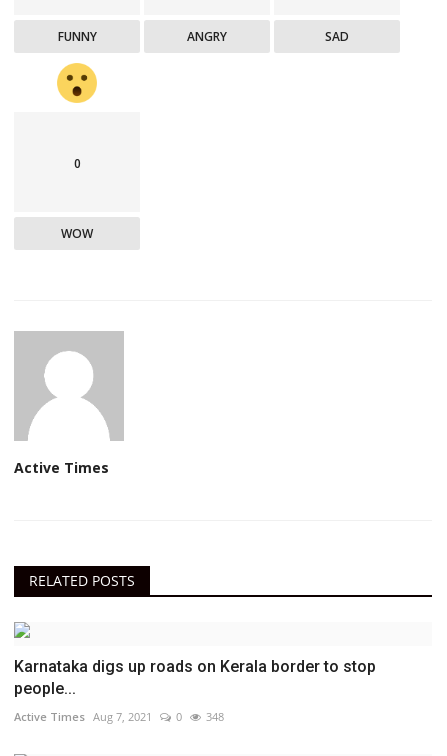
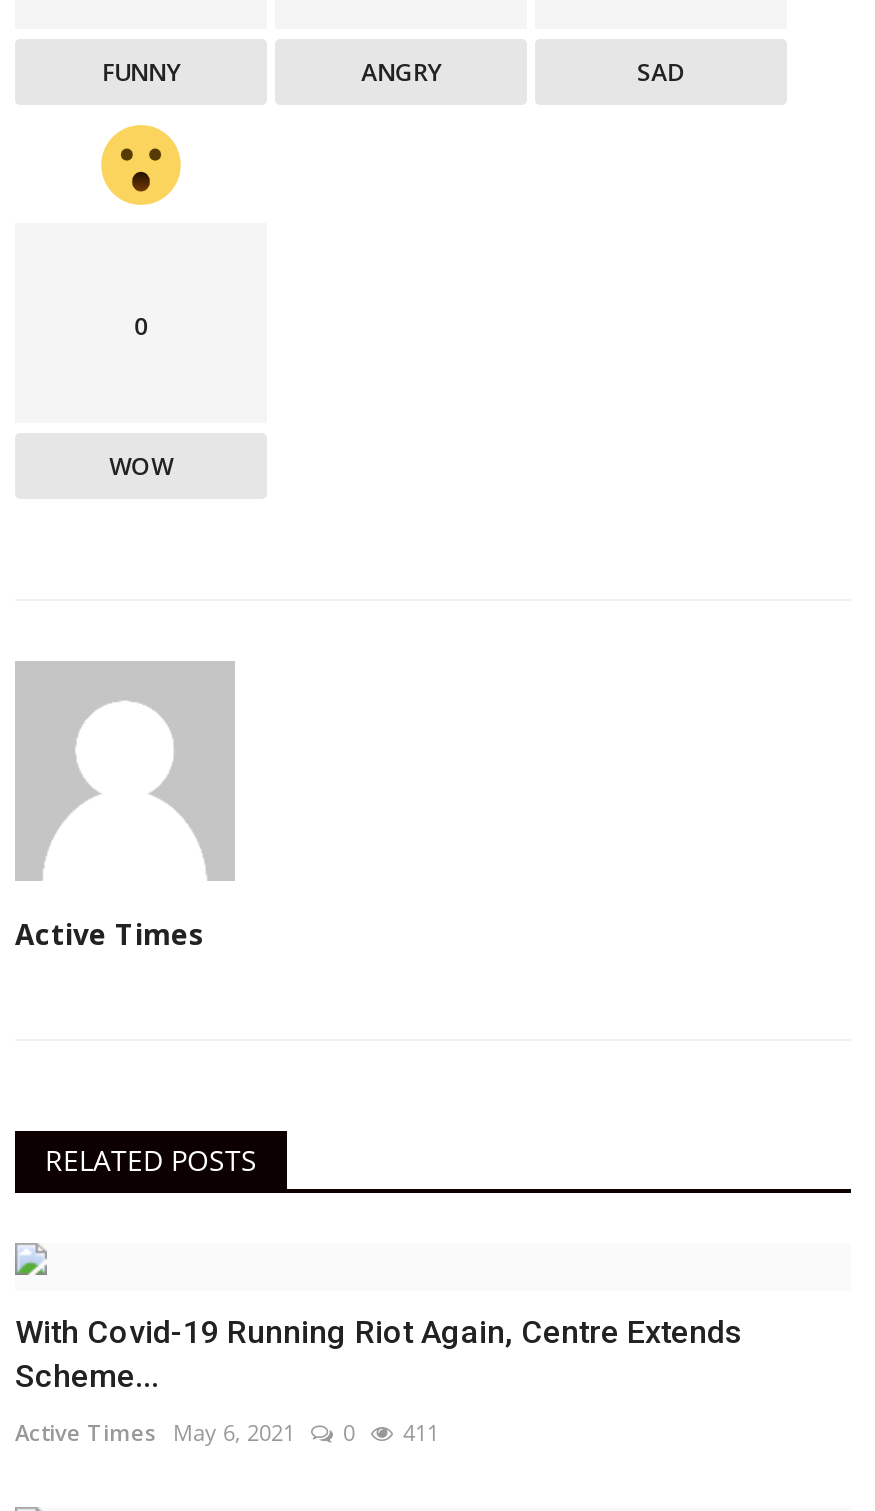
- Karnataka digs up roads on Kerala border to stop
- people...
+ With Covid-19 Running Riot Again, Centre Extends
+ Scheme...

- Active Times Aug 7, 2021
+ Active Times May 6, 2021

- 348
+ 411
